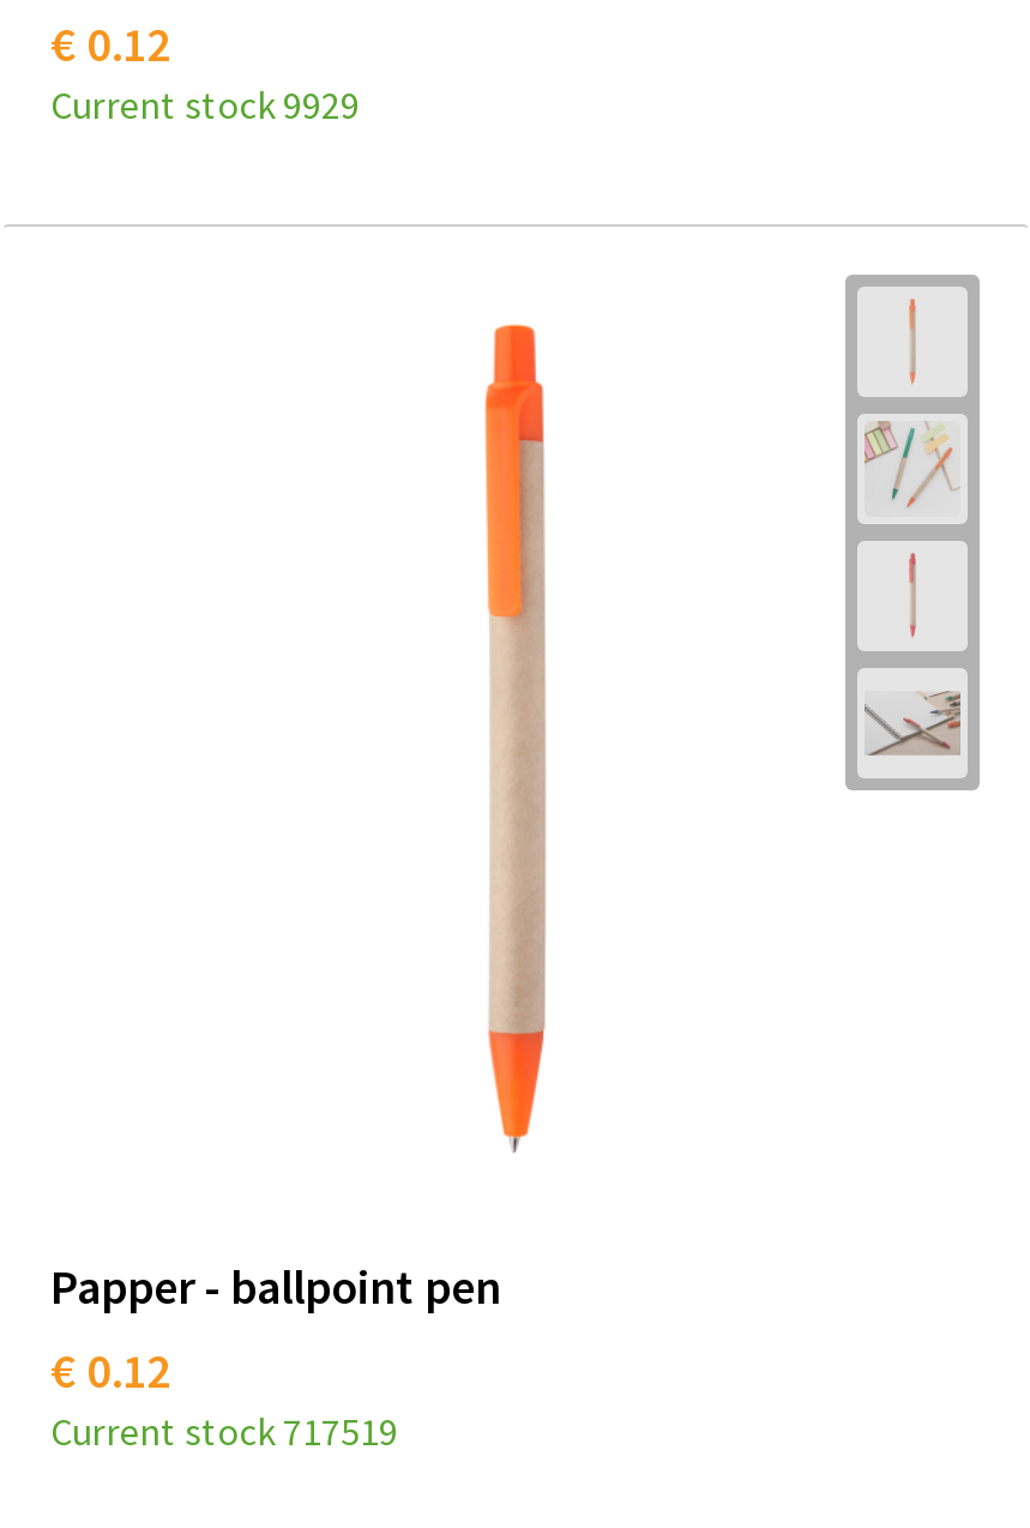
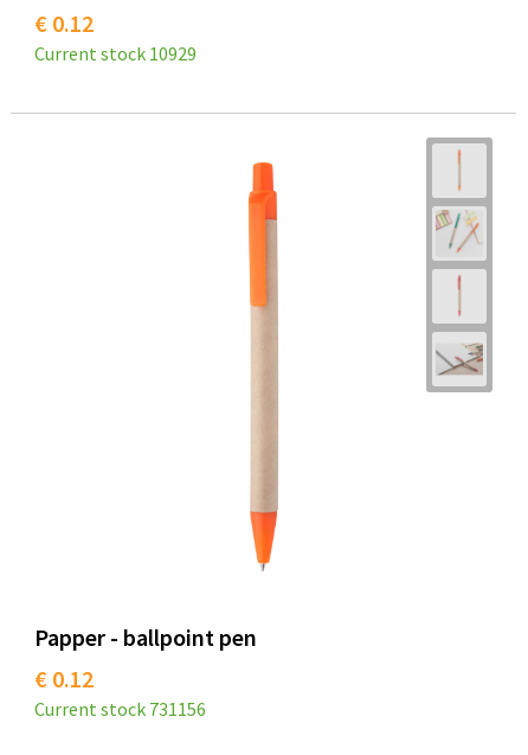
- Current stock 9929
+ Current stock 10929

- Current stock 717519
+ Current stock 731156
